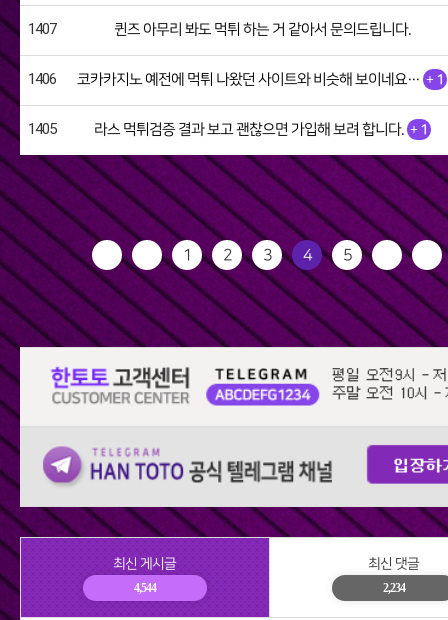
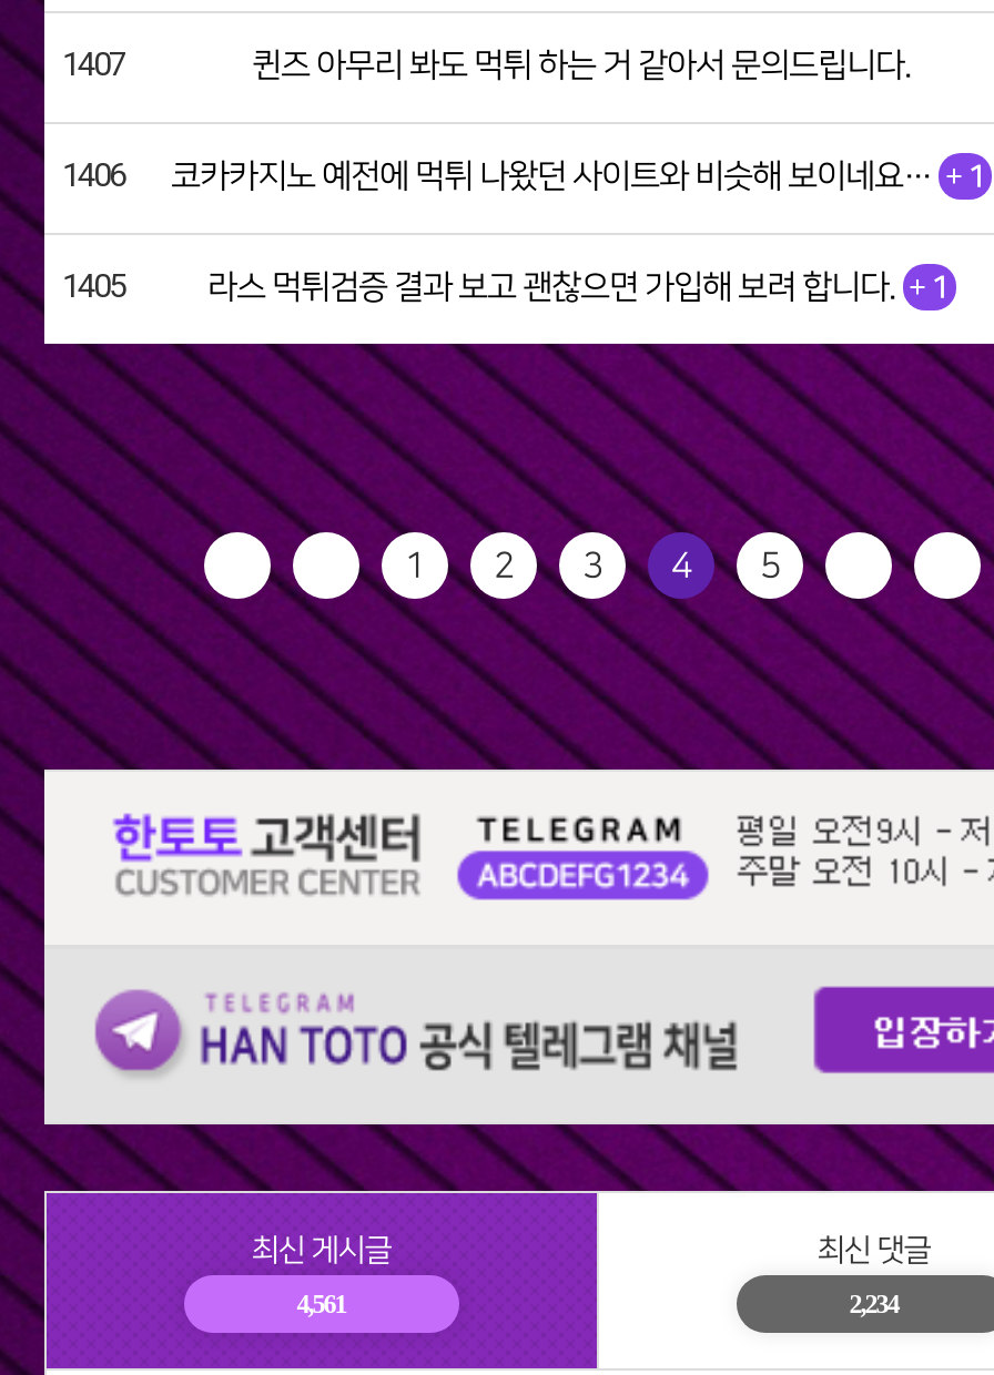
- 4,544
+ 4,561
